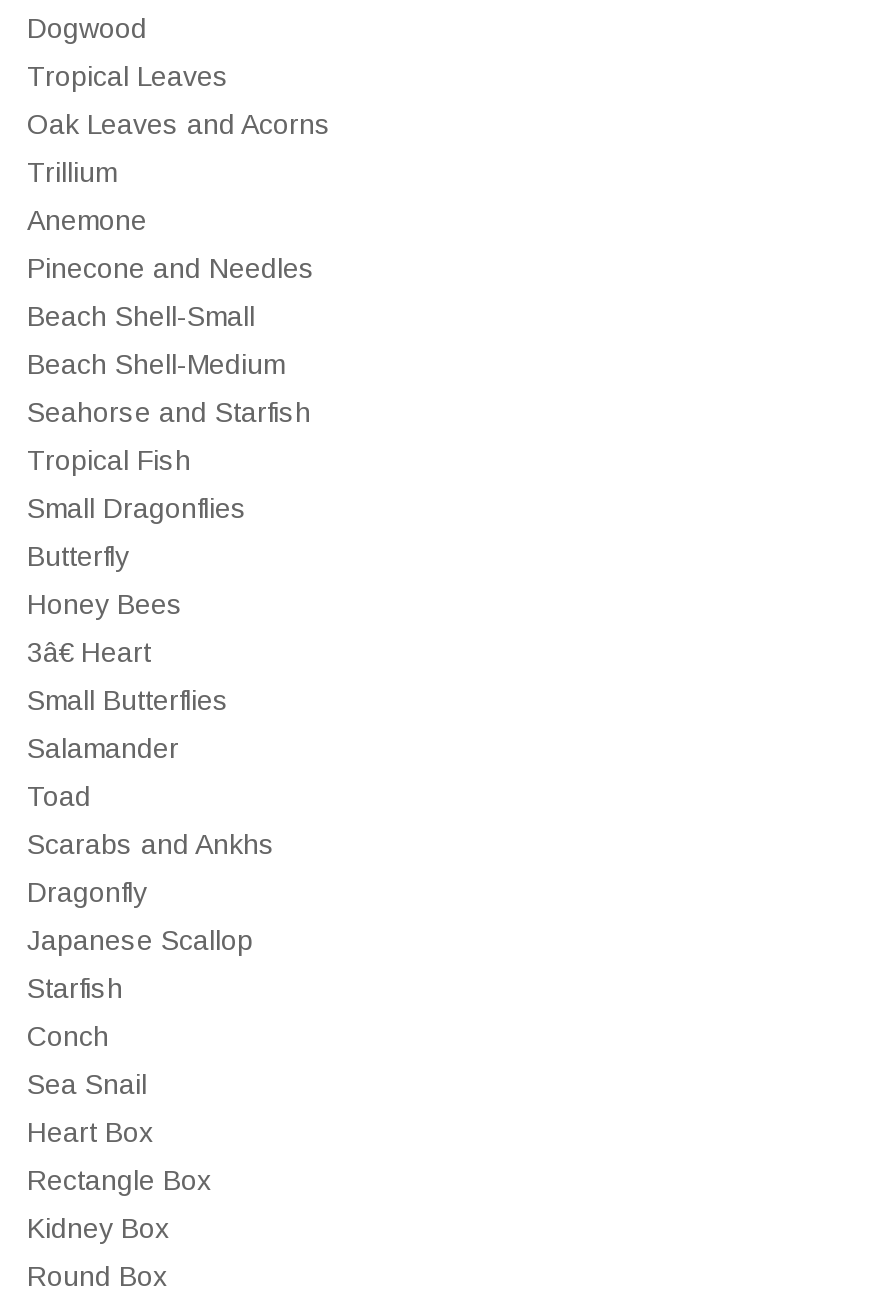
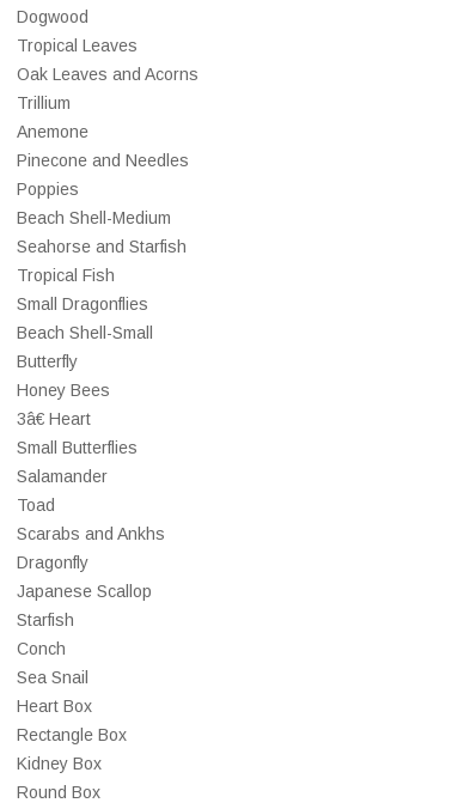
+ Poppies

moved down: Beach Shell-Small
